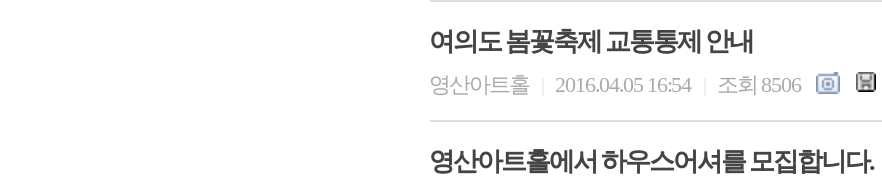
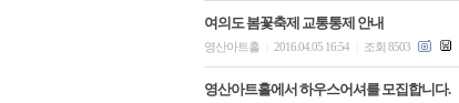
- 영산아트홀 2016.04.05 16:54 조회 8506
+ 영산아트홀 2016.04.05 16:54 조회 8503
